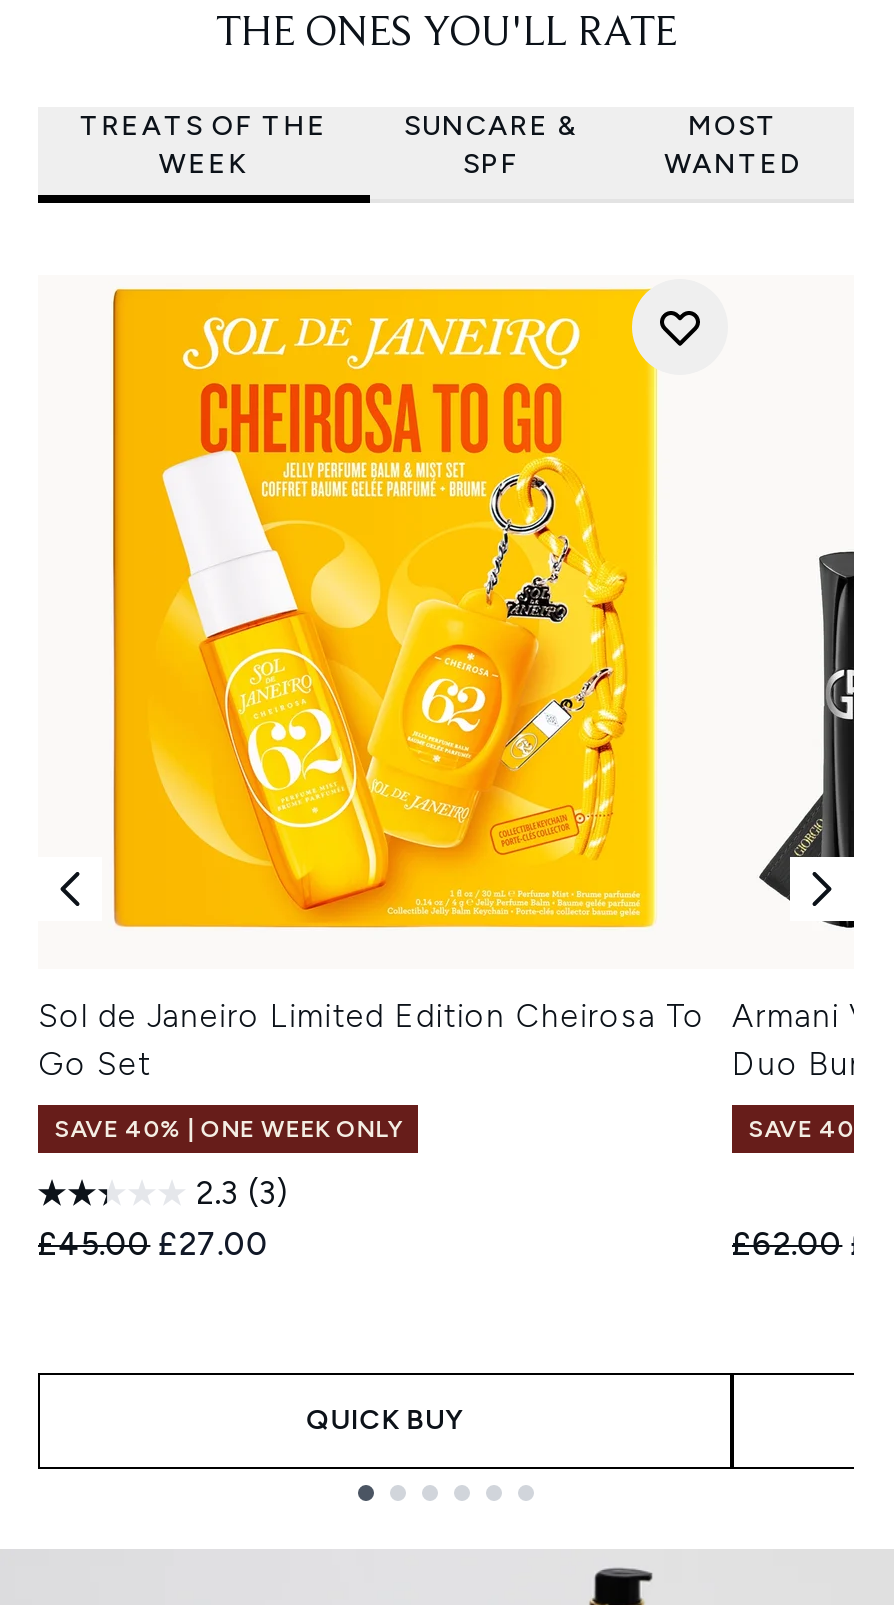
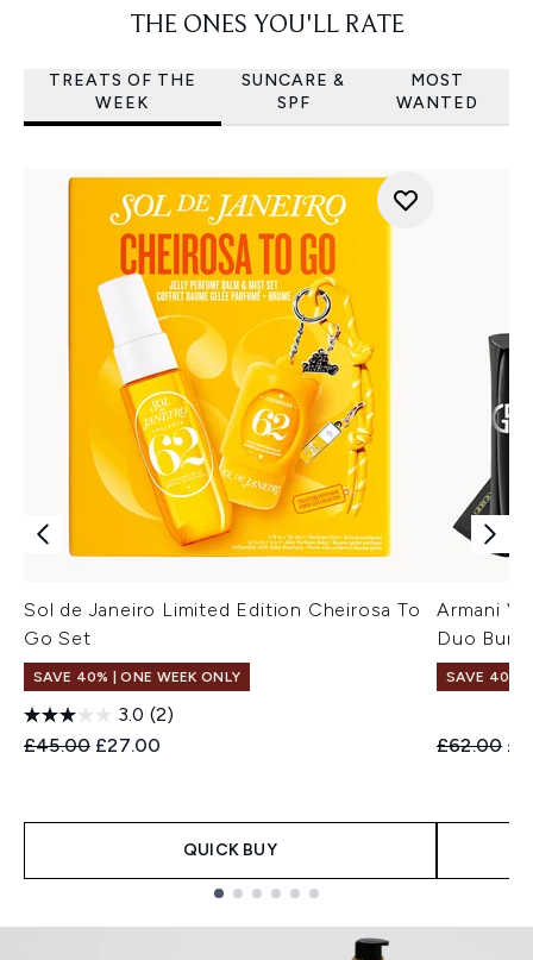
- 2.3 (3)
+ 3.0 (2)
